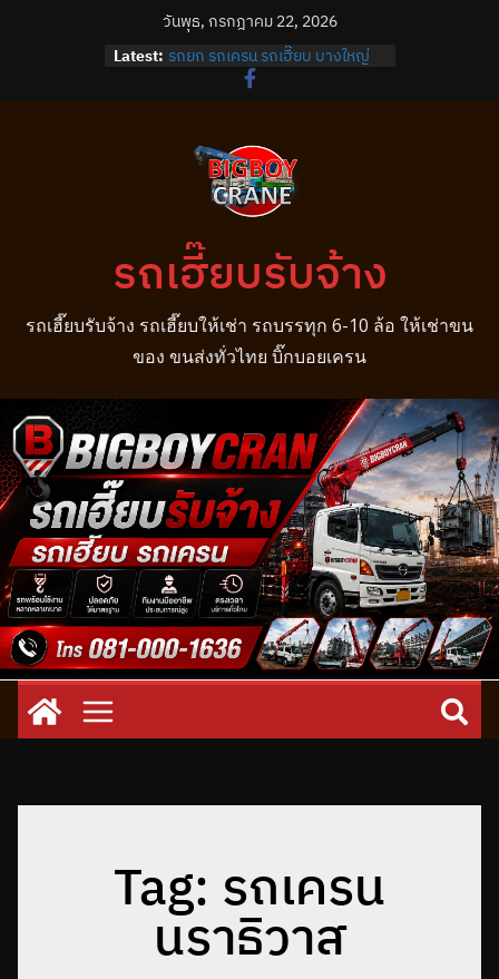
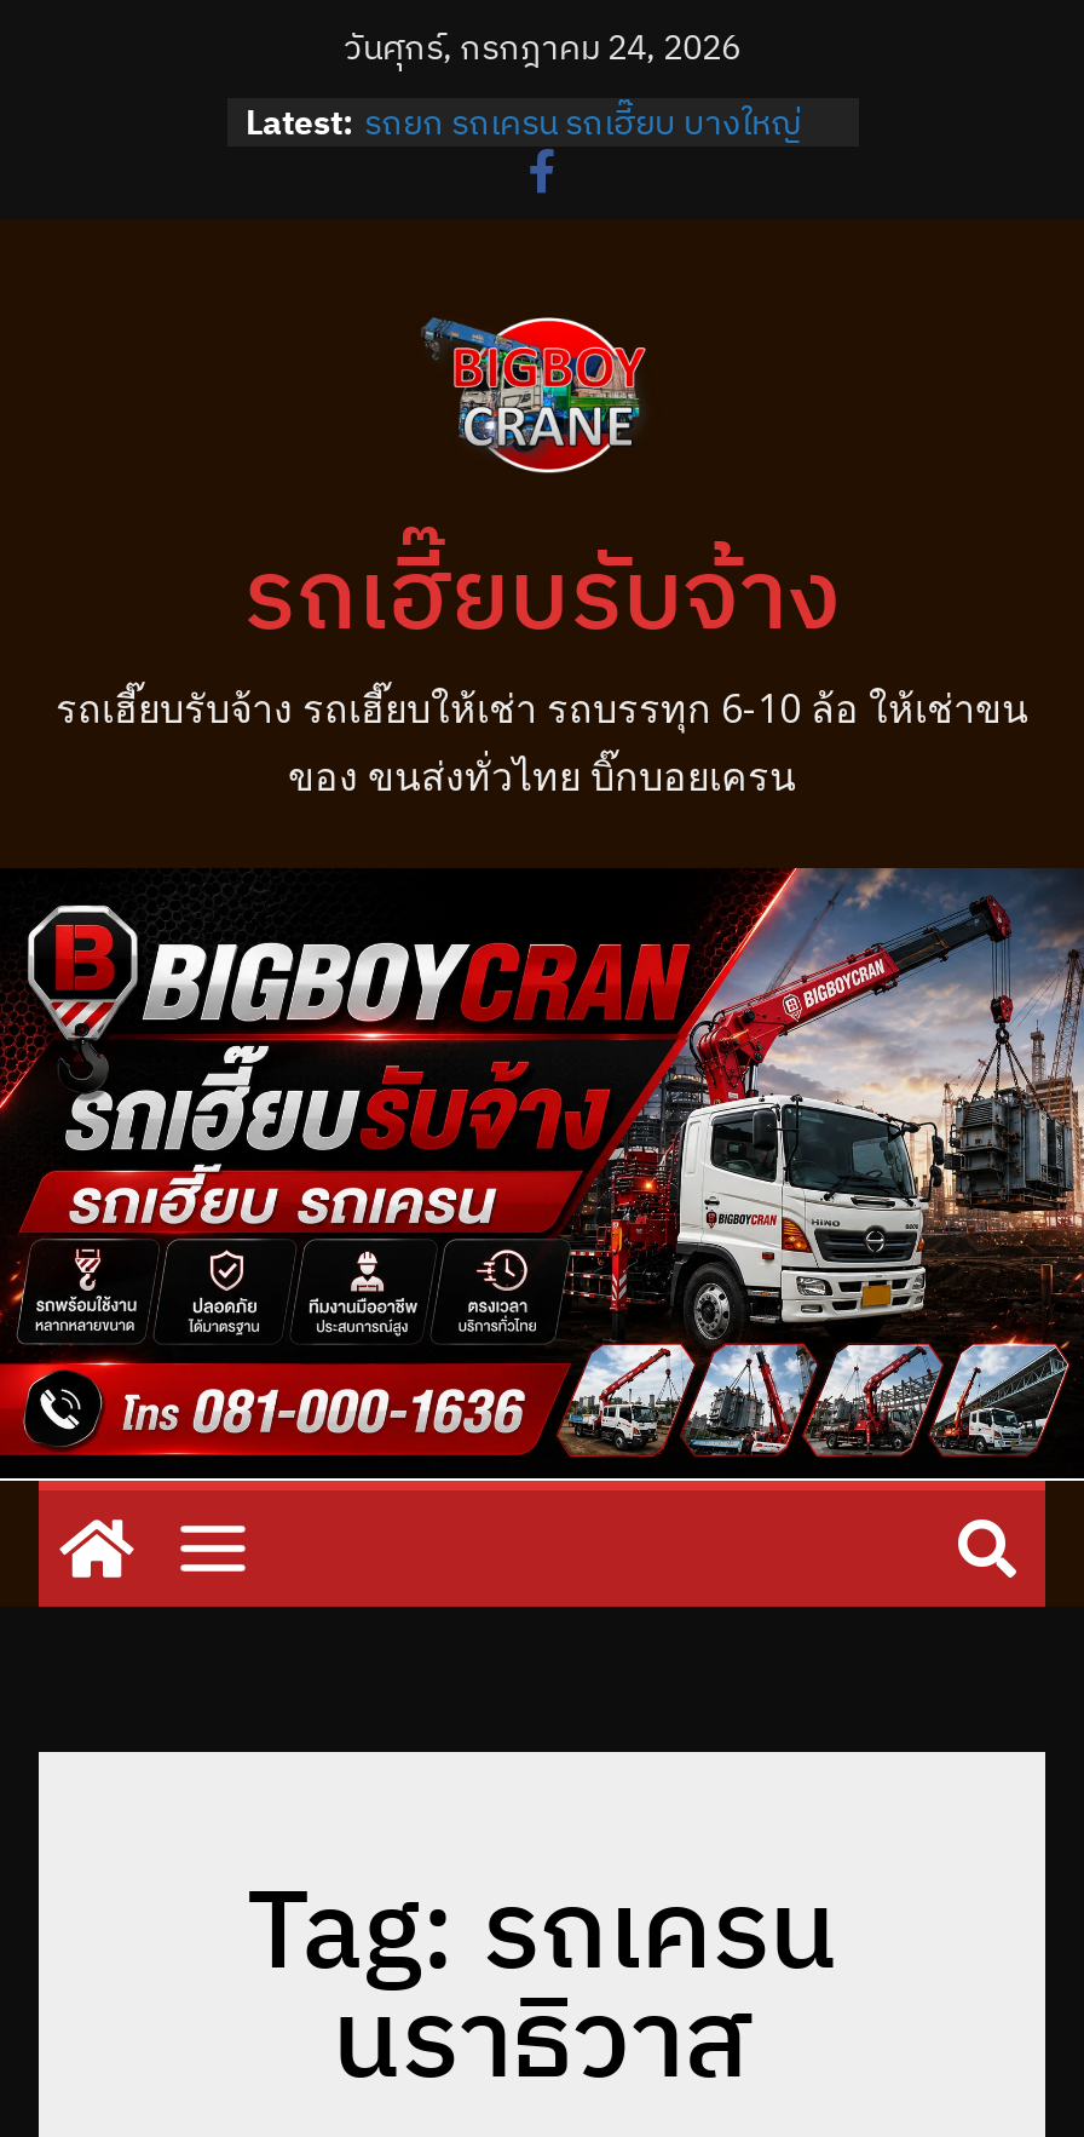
- วันพุธ, กรกฎาคม 22, 2026
+ วันศุกร์, กรกฎาคม 24, 2026
